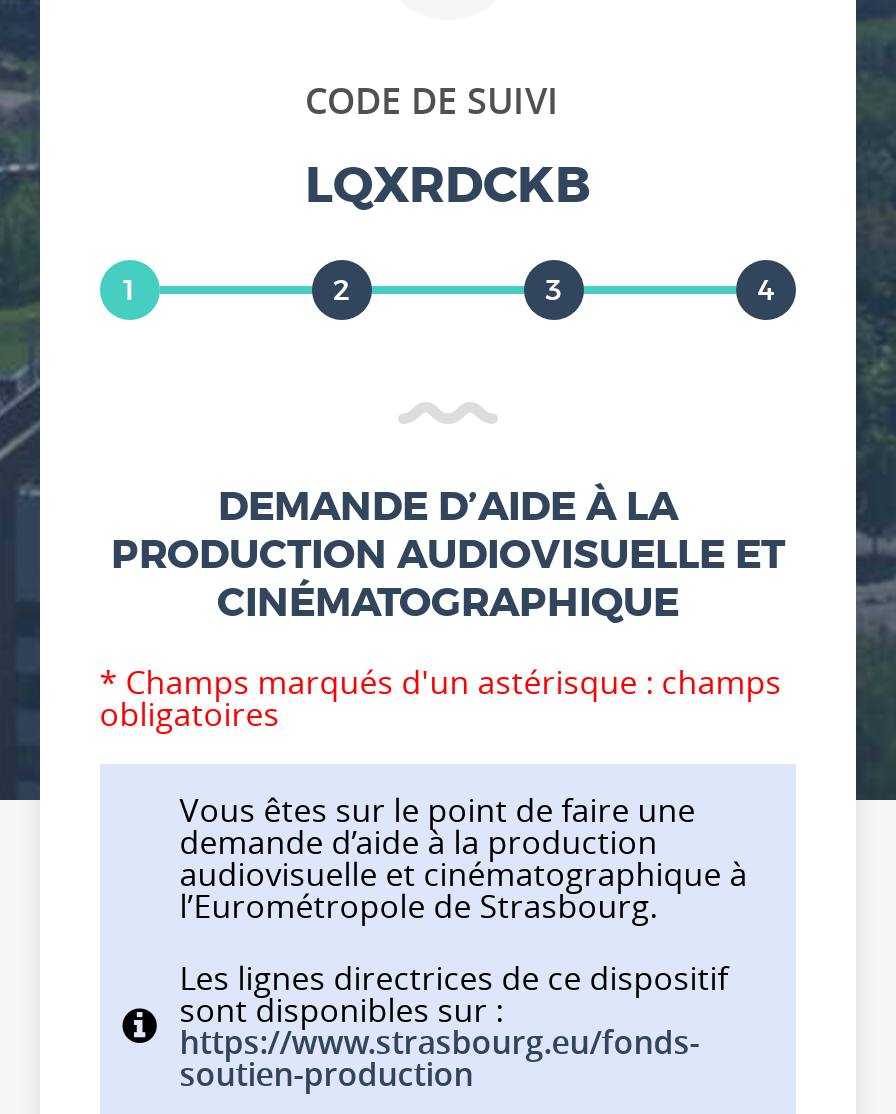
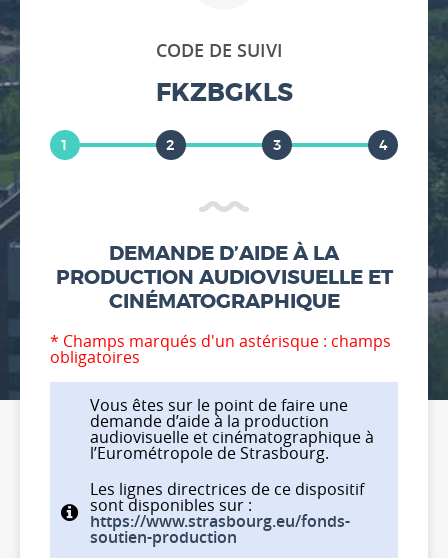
- LQXRDCKB
+ FKZBGKLS
